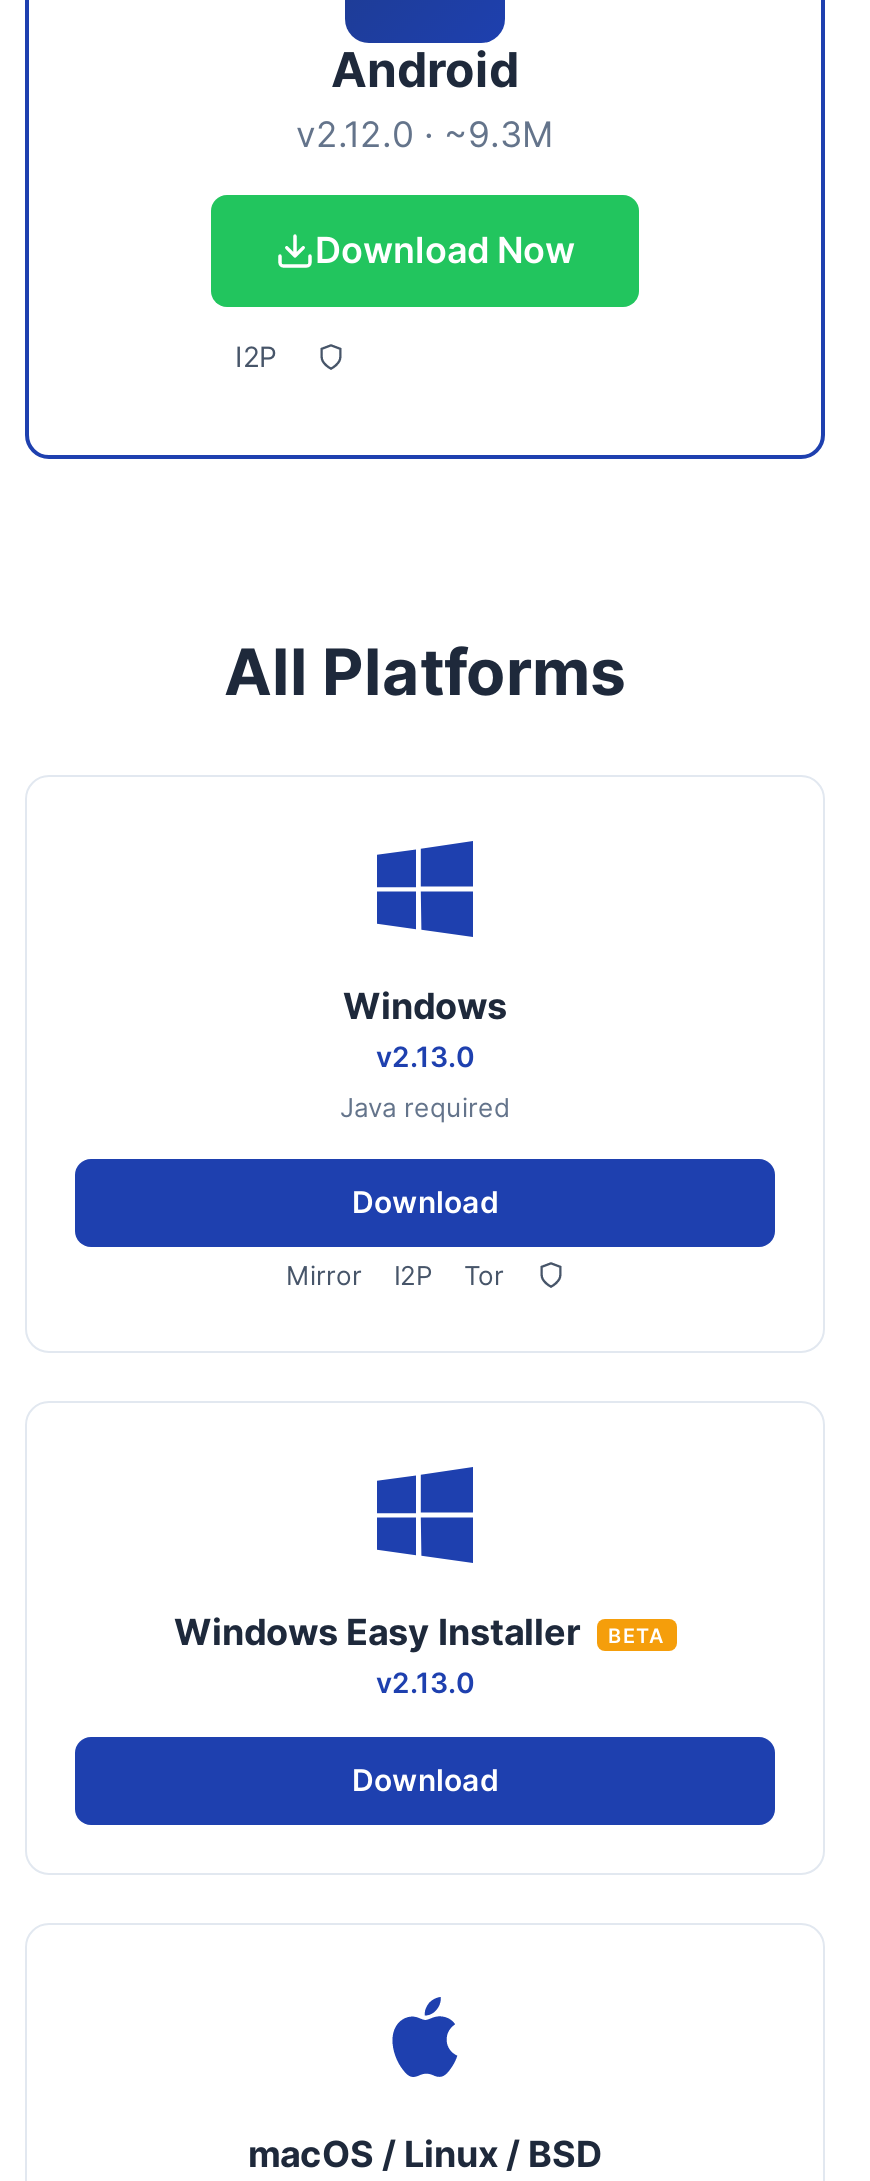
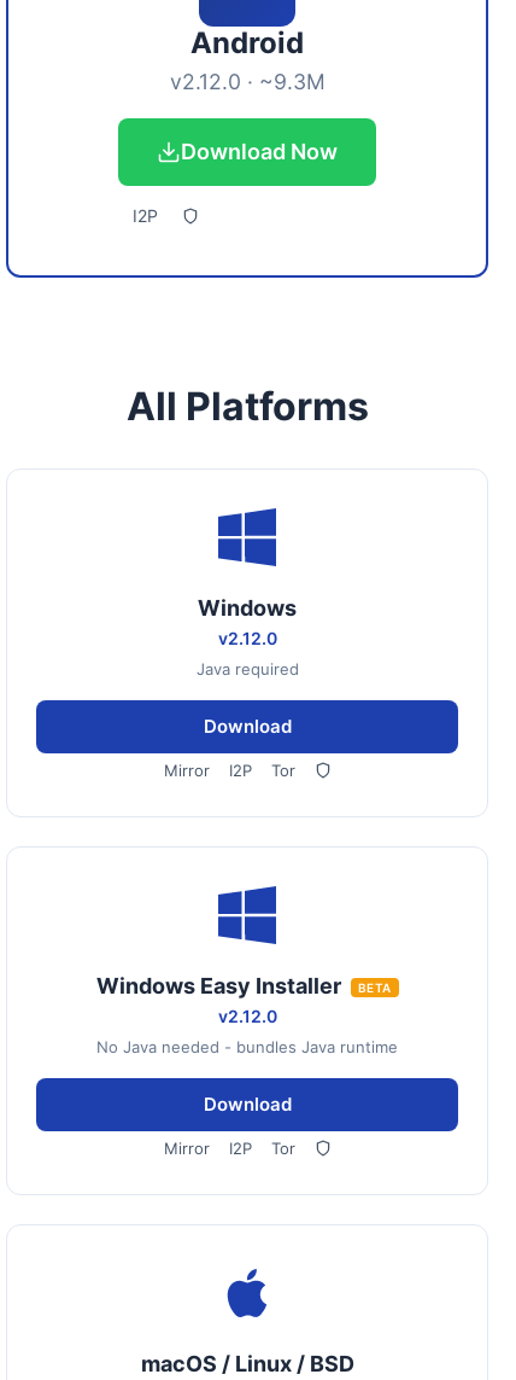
- v2.13.0
+ v2.12.0

- v2.13.0
+ v2.12.0
+ No Java needed - bundles Java runtime

+ Mirror
+ I2P
+ Tor
